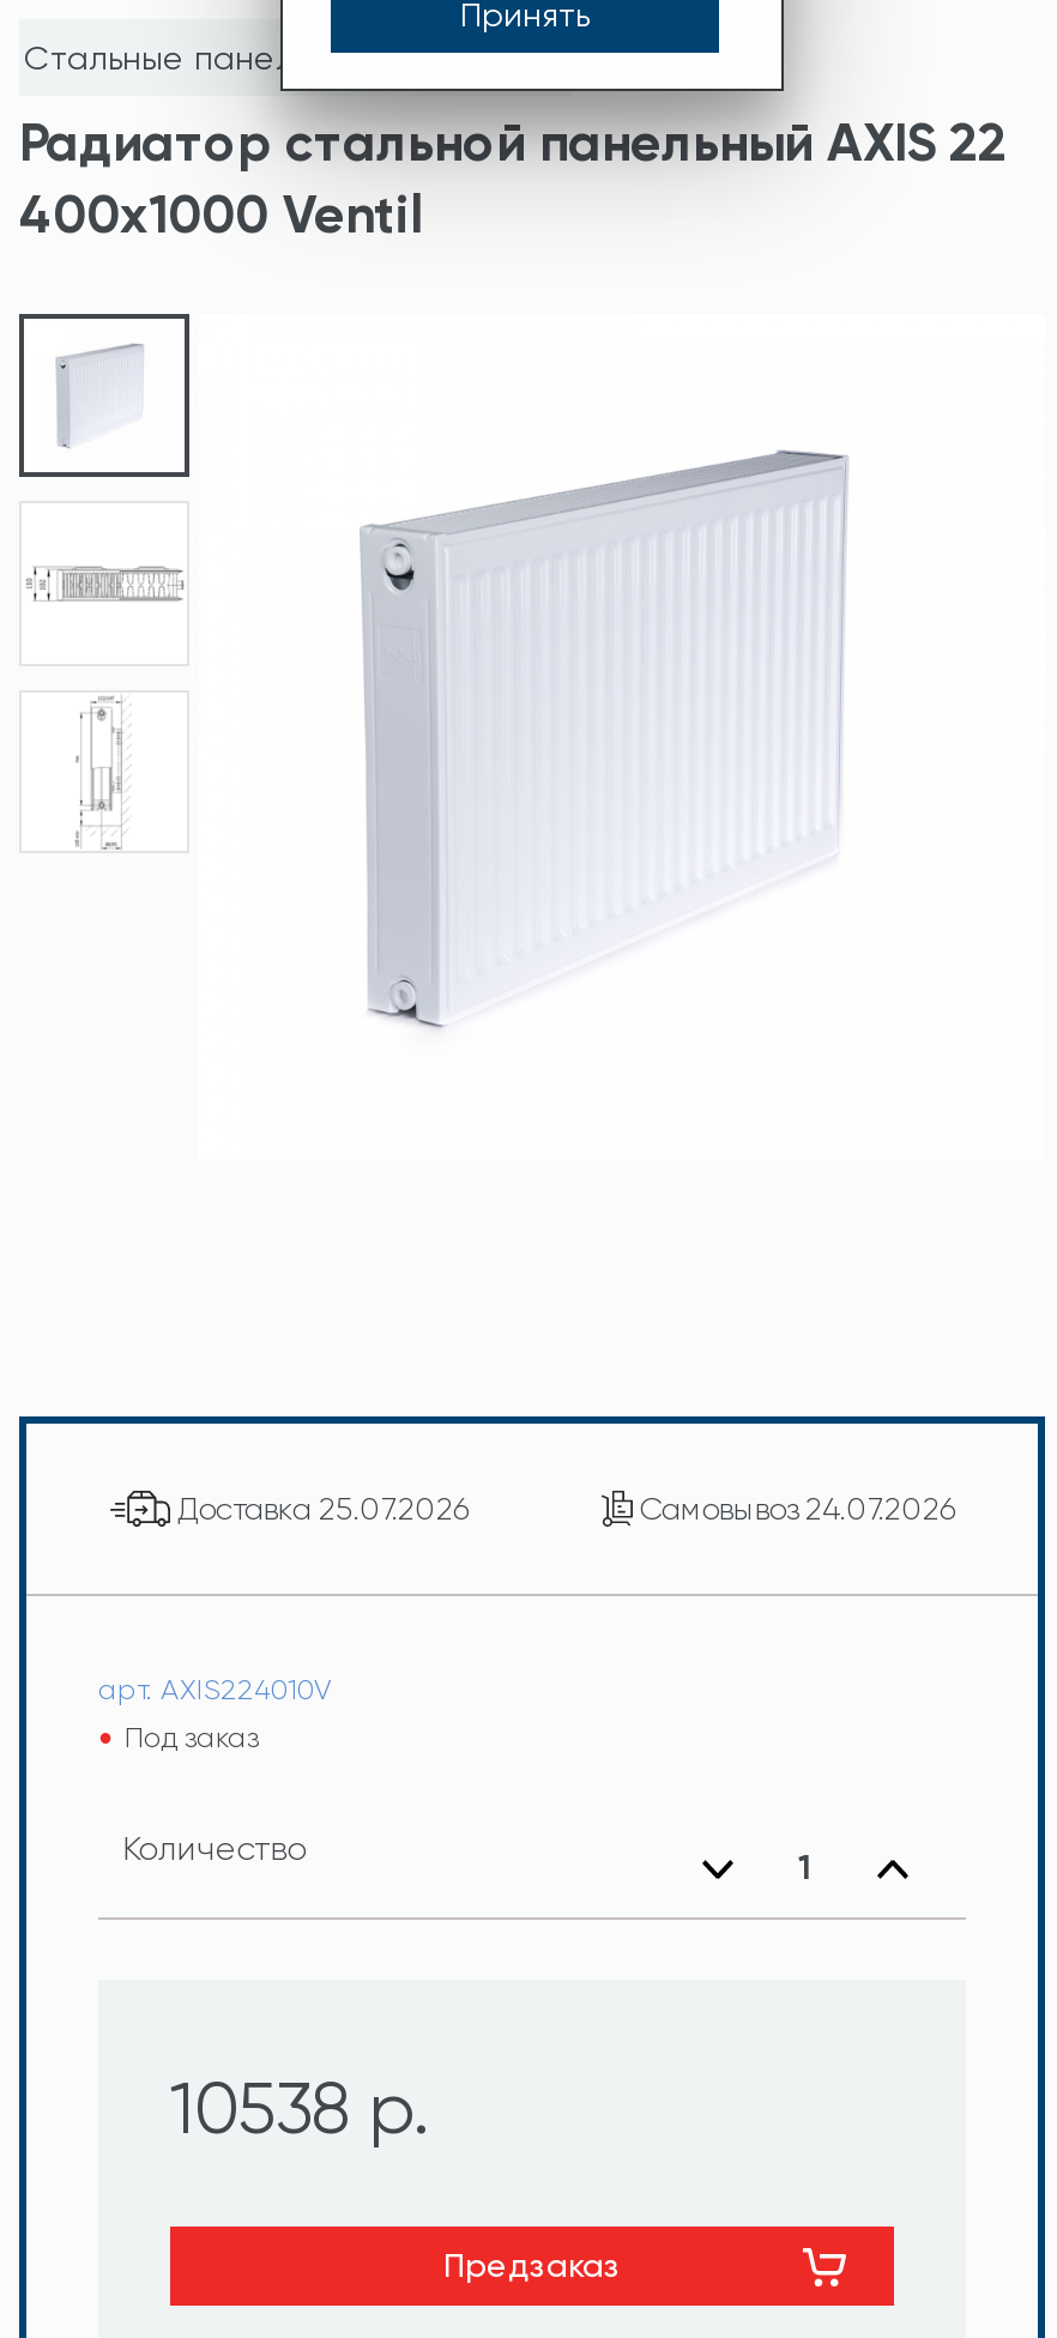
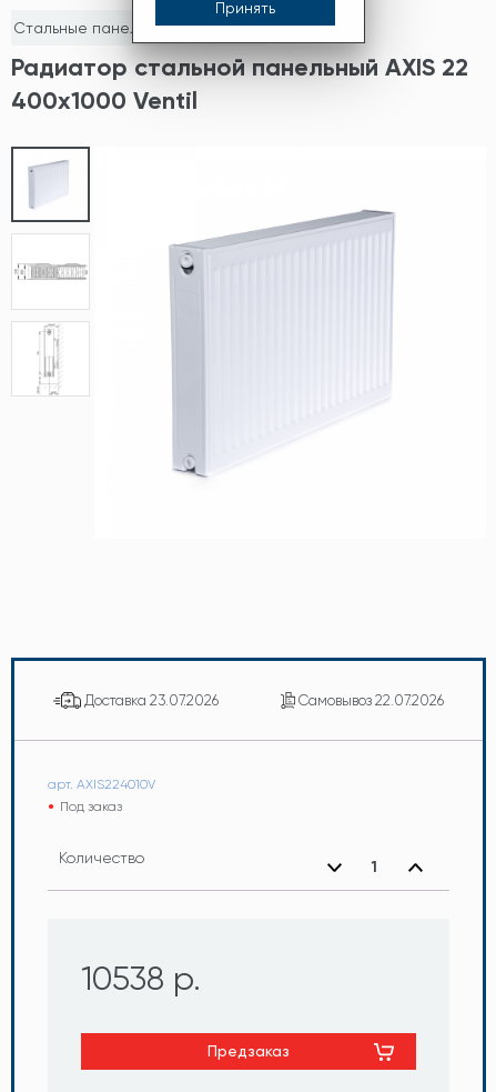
- Доставка 25.07.2026
+ Доставка 23.07.2026

- Самовывоз 24.07.2026
+ Самовывоз 22.07.2026
